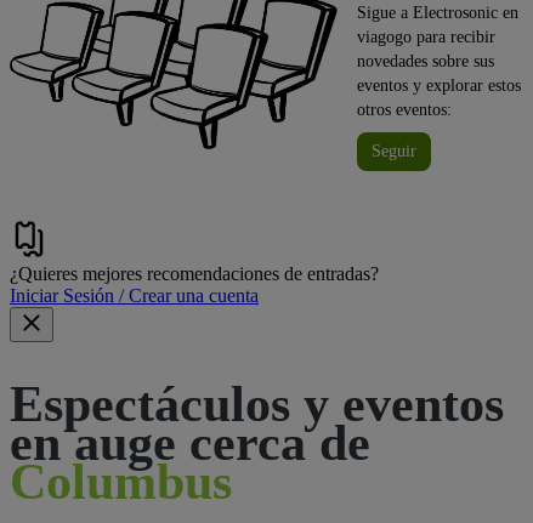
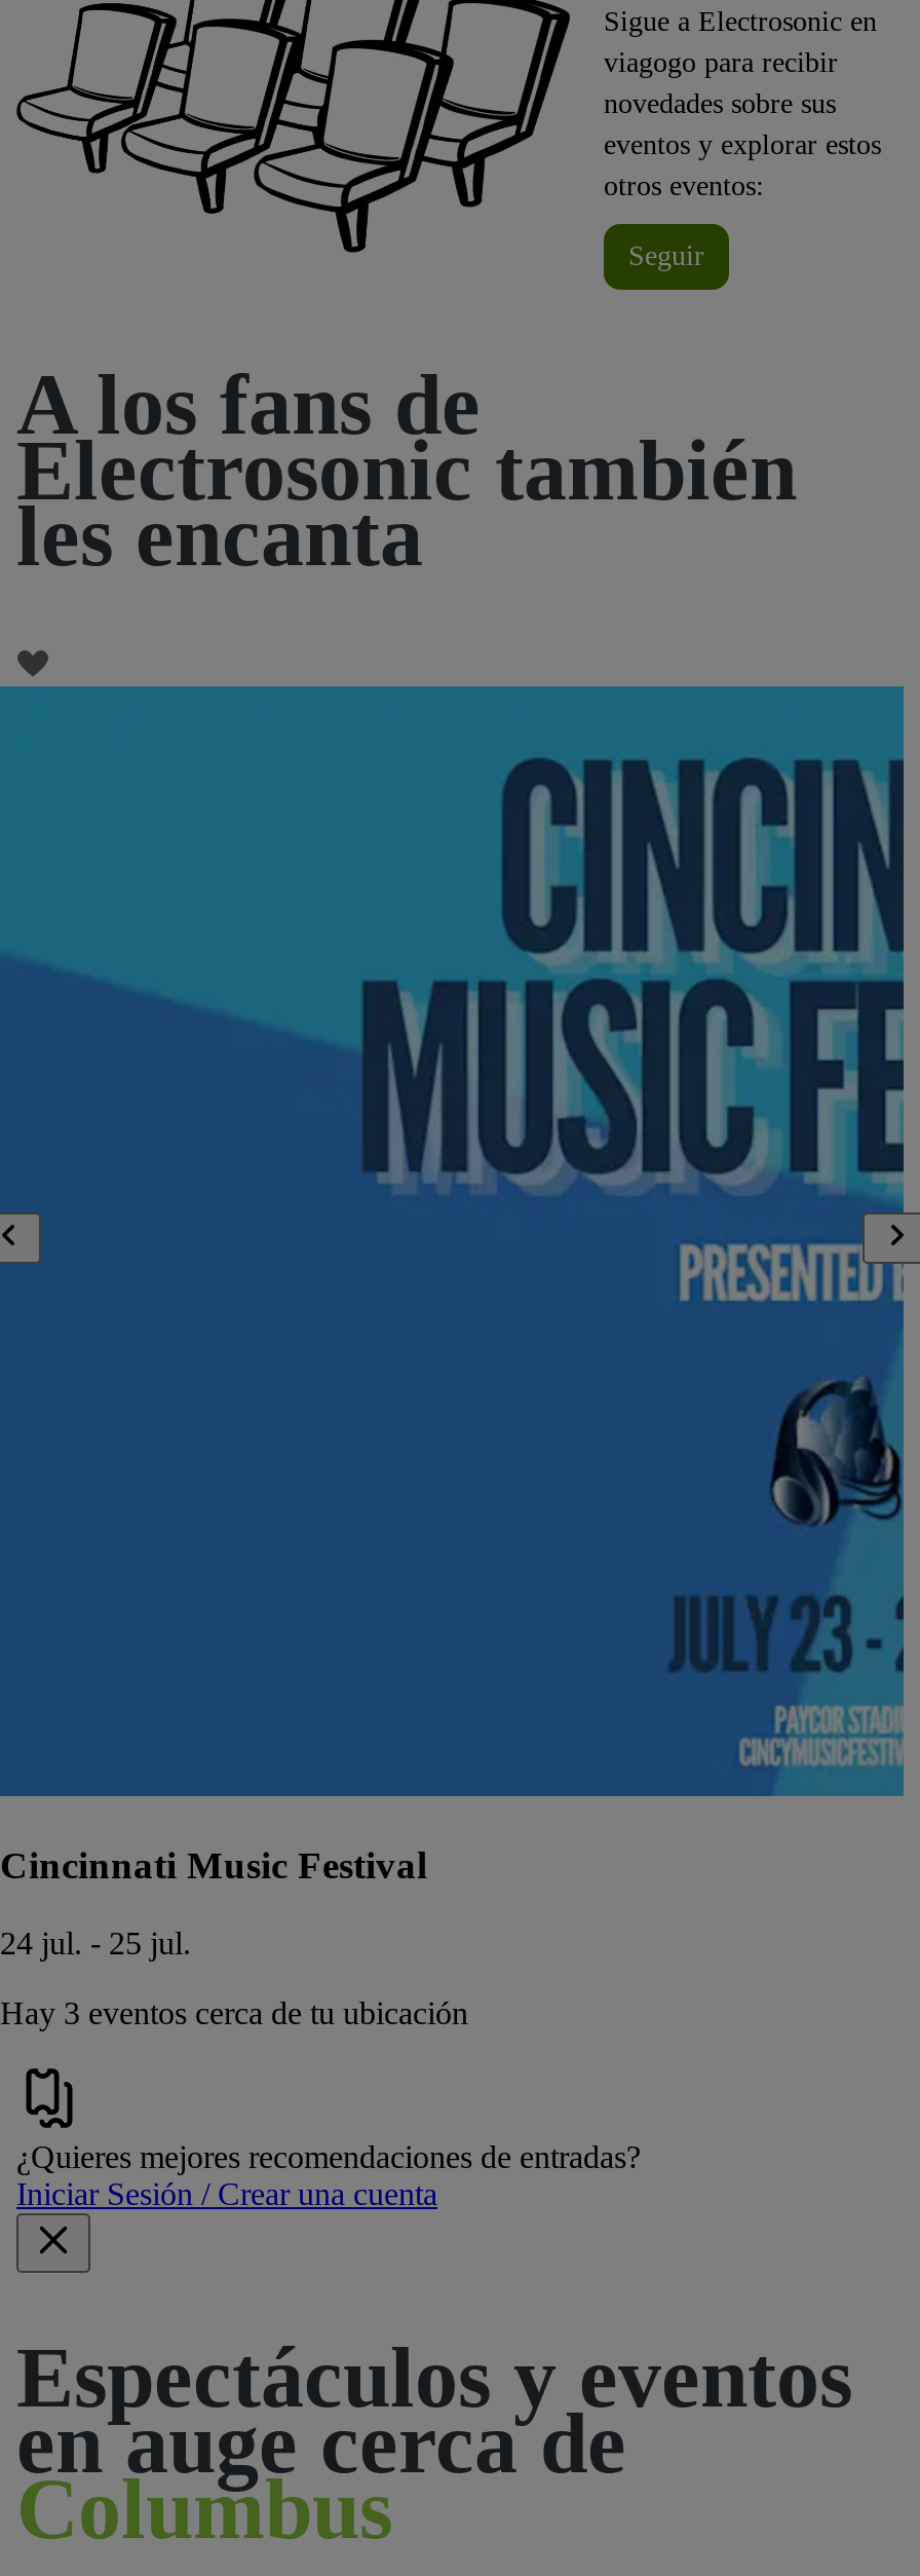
+ [image]
+ Cincinnati Music Festival
+ 24 jul. - 25 jul.
+ Hay 3 eventos cerca de tu ubicación

+ A los fans de
+ Electrosonic también
+ les encanta
